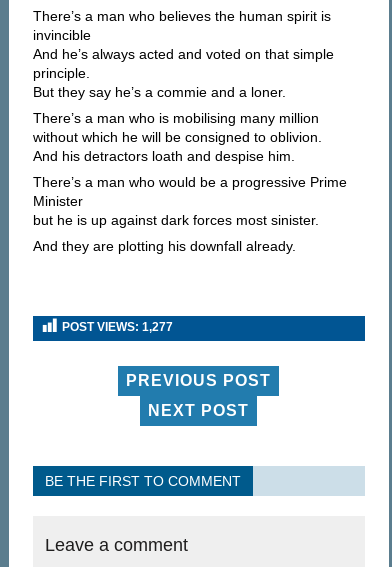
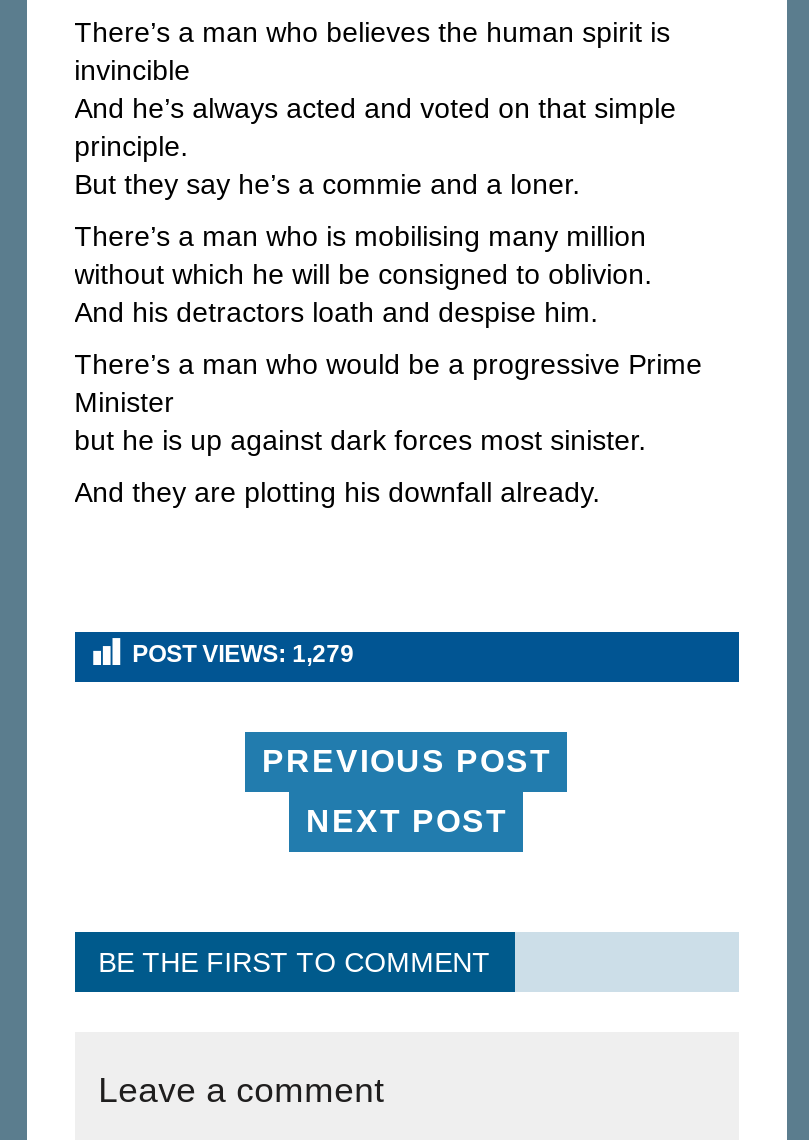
- POST VIEWS: 1,277
+ POST VIEWS: 1,279
